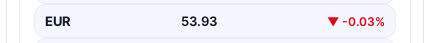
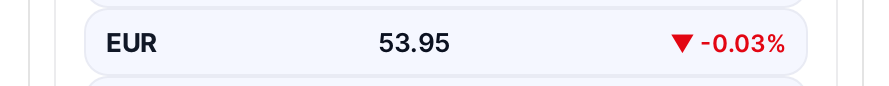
- 53.93
+ 53.95
